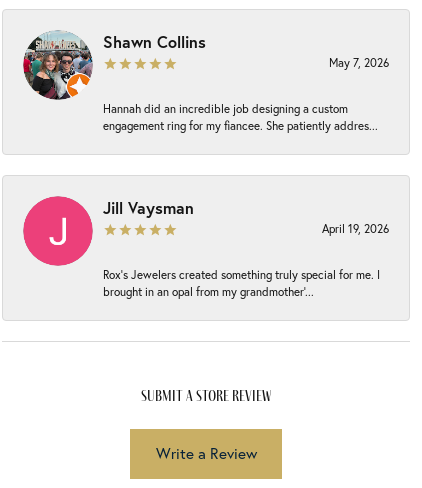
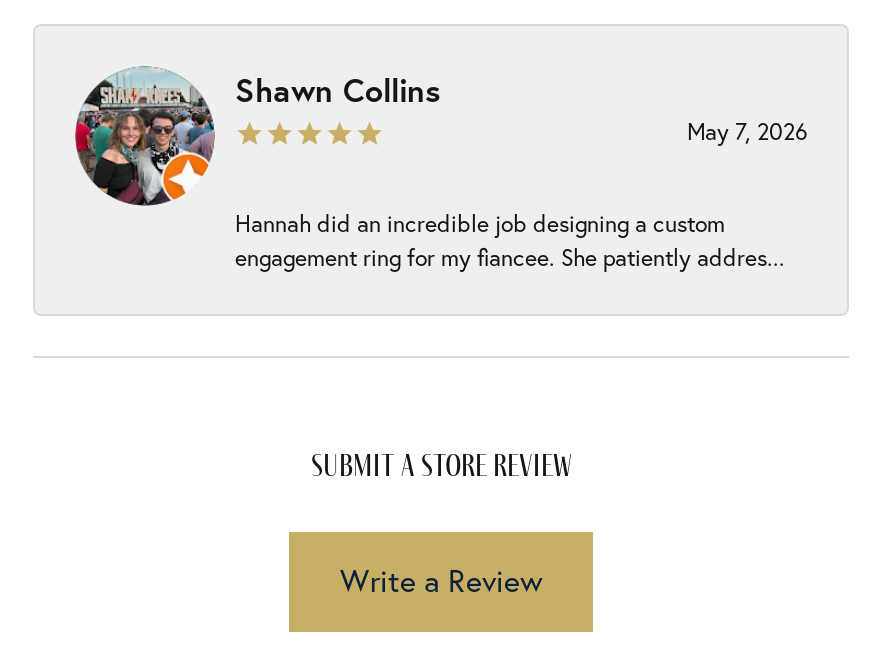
- [image]
- Jill Vaysman
- April 19, 2026
- Rox’s Jewelers created something truly special for me. I
- brought in an opal from my grandmother’...
